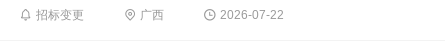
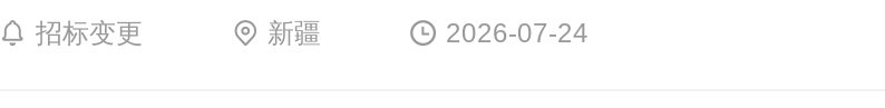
- 广西
- 2026-07-22
+ 新疆
+ 2026-07-24
